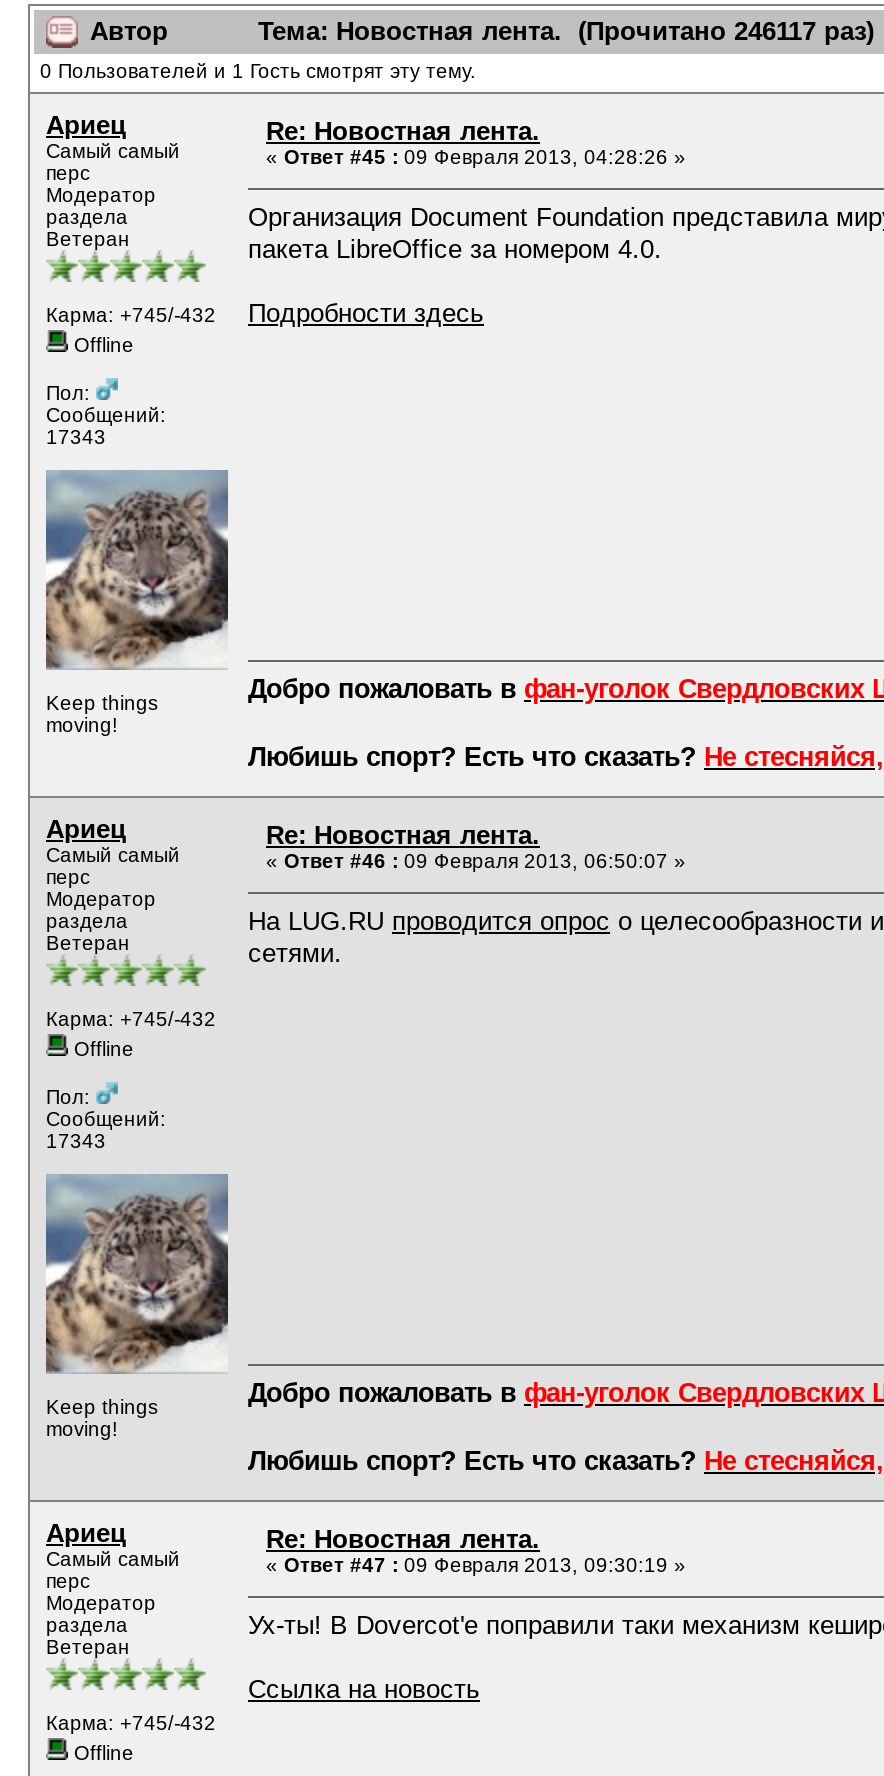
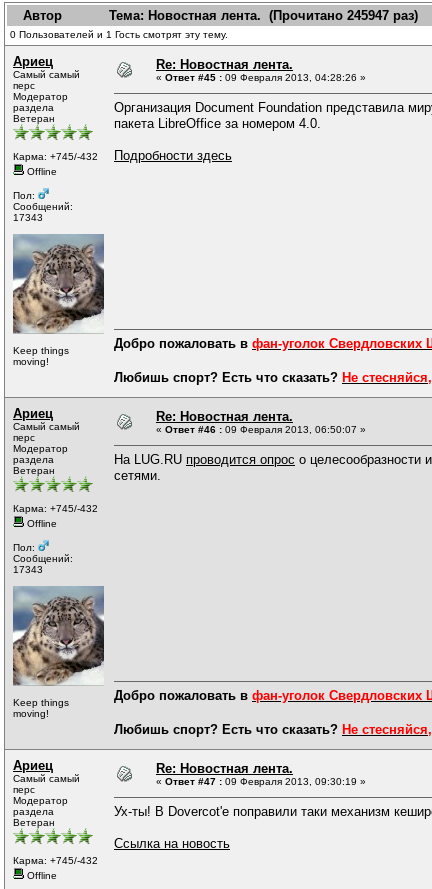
- Тема: Новостная лента. (Прочитано 246117 раз)
+ Тема: Новостная лента. (Прочитано 245947 раз)
